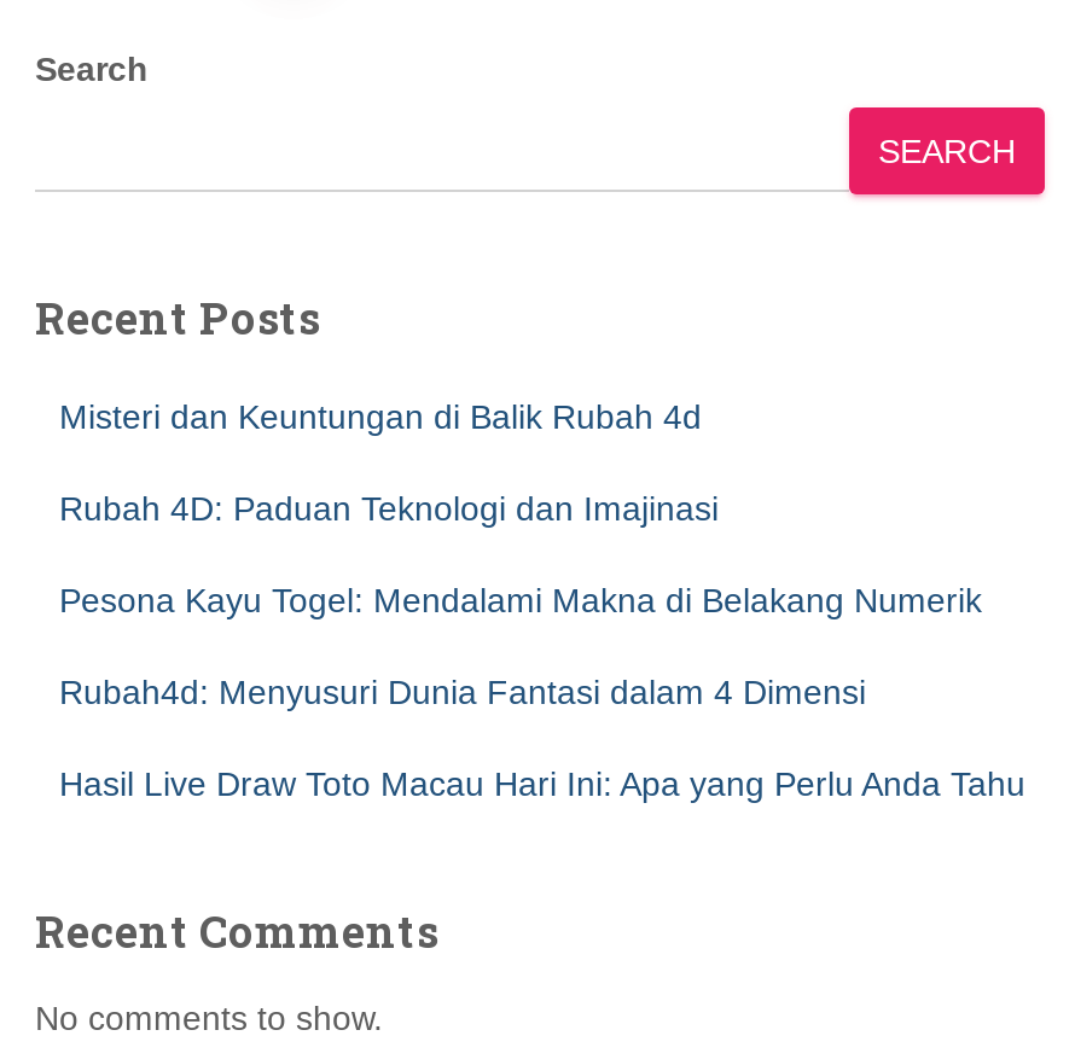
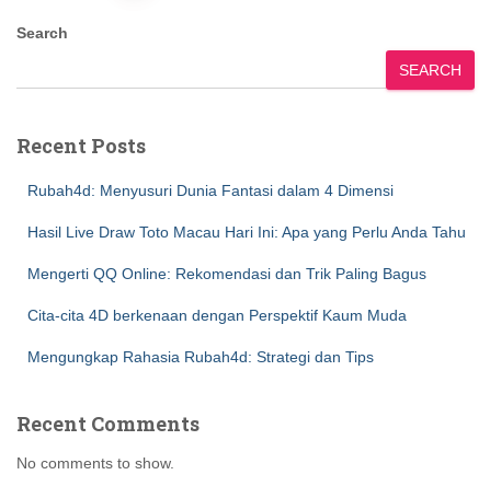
- Misteri dan Keuntungan di Balik Rubah 4d
- Rubah 4D: Paduan Teknologi dan Imajinasi
- Pesona Kayu Togel: Mendalami Makna di Belakang Numerik

moved up: Rubah4d: Menyusuri Dunia Fantasi dalam 4 Dimensi | Hasil Live Draw Toto Macau Hari Ini: Apa yang Perlu Anda Tahu

+ Mengerti QQ Online: Rekomendasi dan Trik Paling Bagus
+ Cita-cita 4D berkenaan dengan Perspektif Kaum Muda
+ Mengungkap Rahasia Rubah4d: Strategi dan Tips
